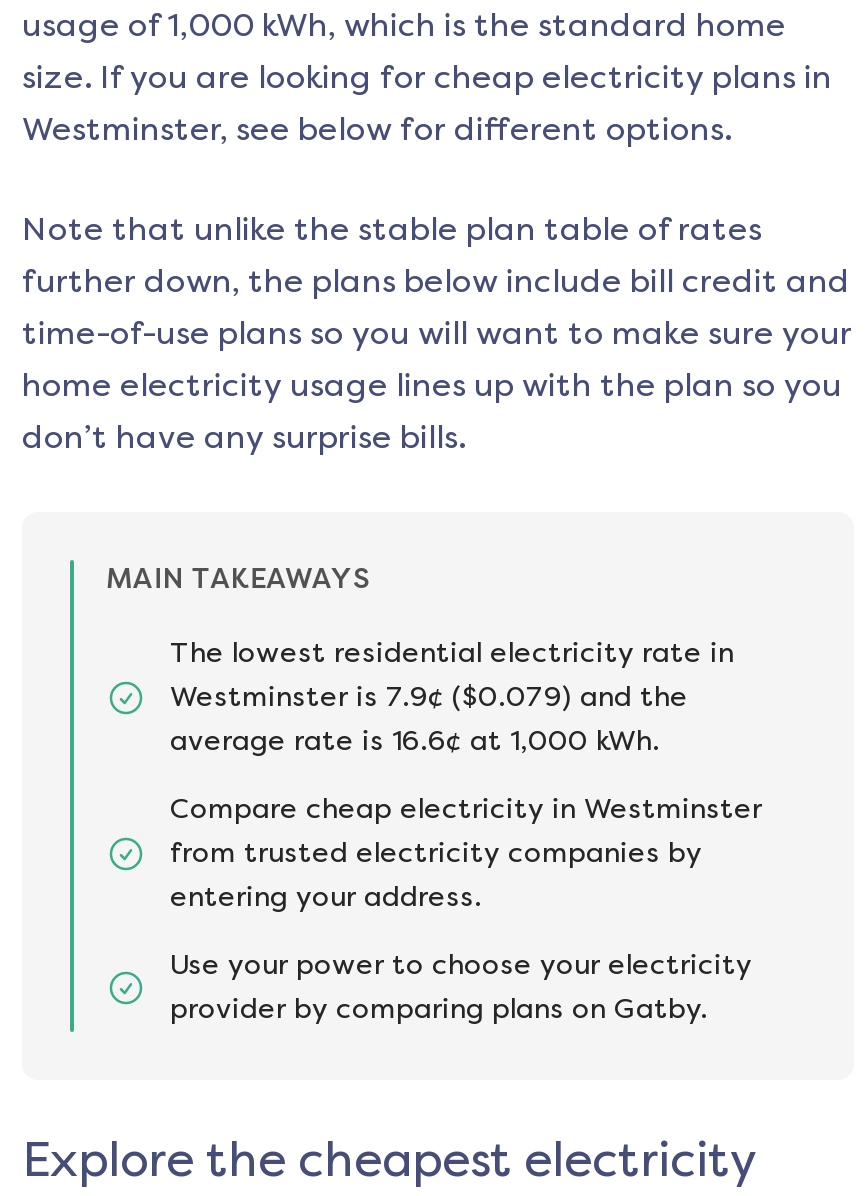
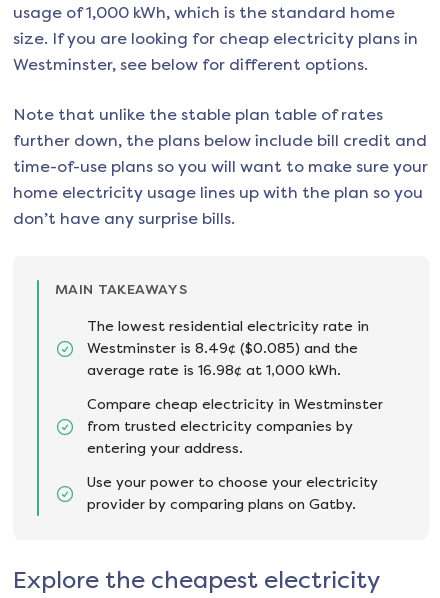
- Westminster is 7.9¢ ($0.079) and the
+ Westminster is 8.49¢ ($0.085) and the

- average rate is 16.6¢ at 1,000 kWh.
+ average rate is 16.98¢ at 1,000 kWh.
